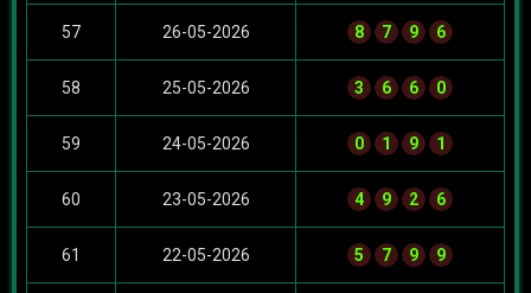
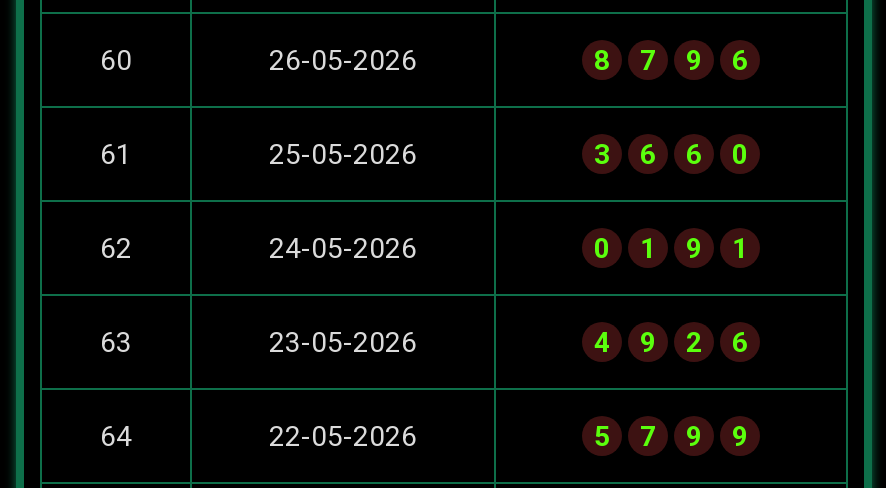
- 57
+ 60

- 58
+ 61

- 59
+ 62

- 60
+ 63

- 61
+ 64
